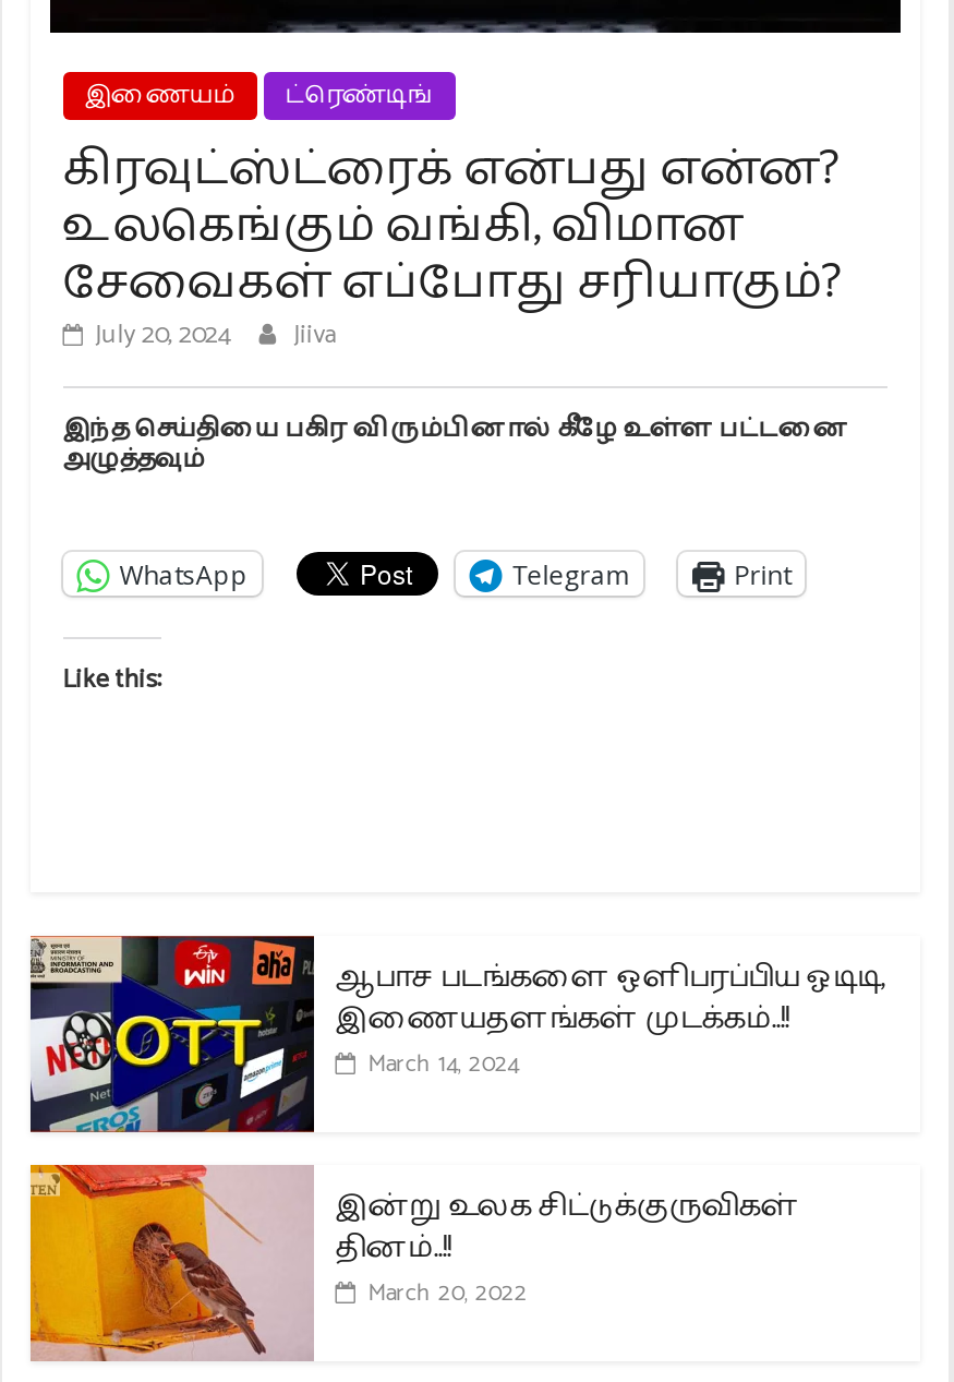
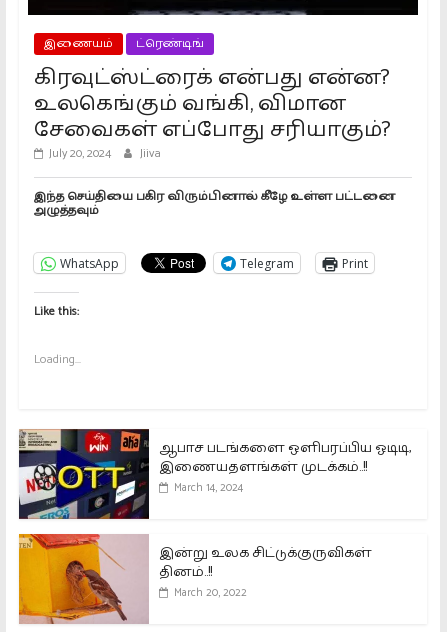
+ Loading...
